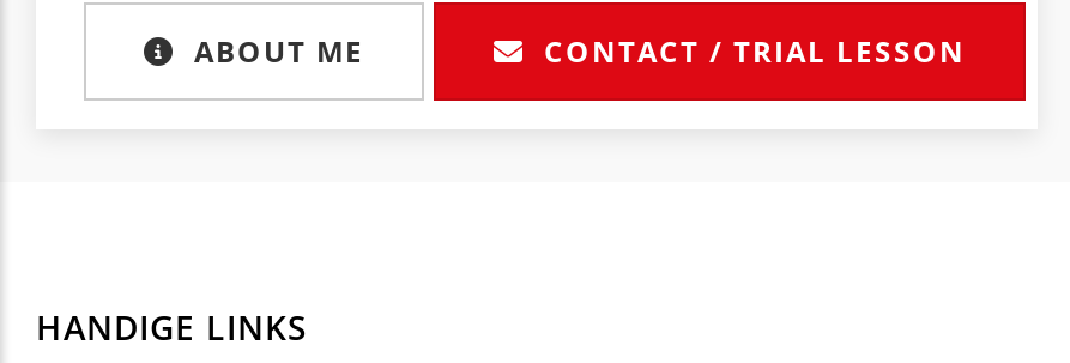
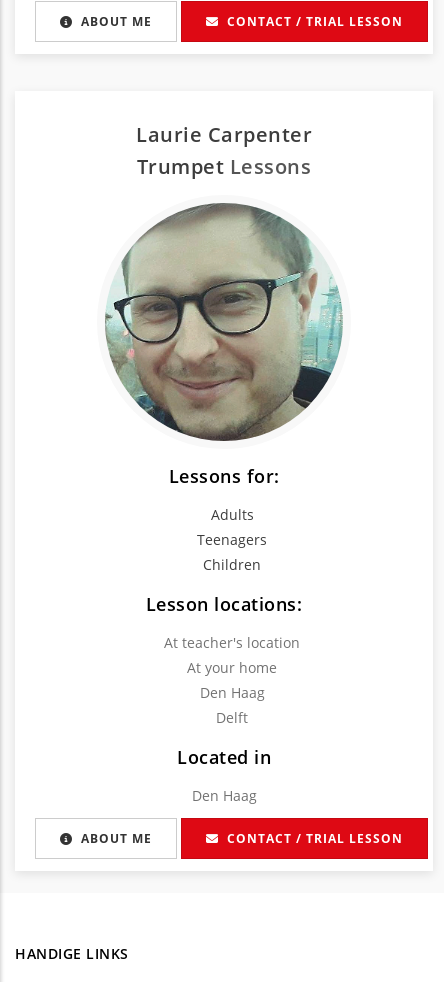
+ [image]
+ Lessons for:
+ Adults
+ Teenagers
+ Children
+ Lesson locations:
+ At teacher's location
+ At your home
+ Den Haag
+ Delft
+ Located in
+ Den Haag
+ ABOUT ME
+ CONTACT / TRIAL LESSON

+ Laurie Carpenter
+ Trumpet Lessons
